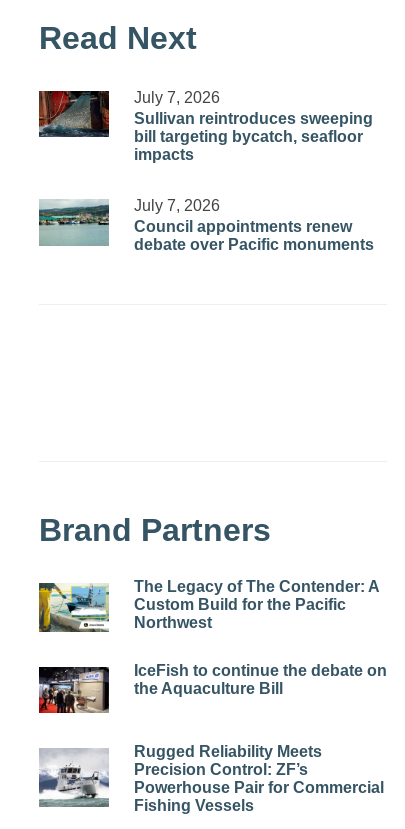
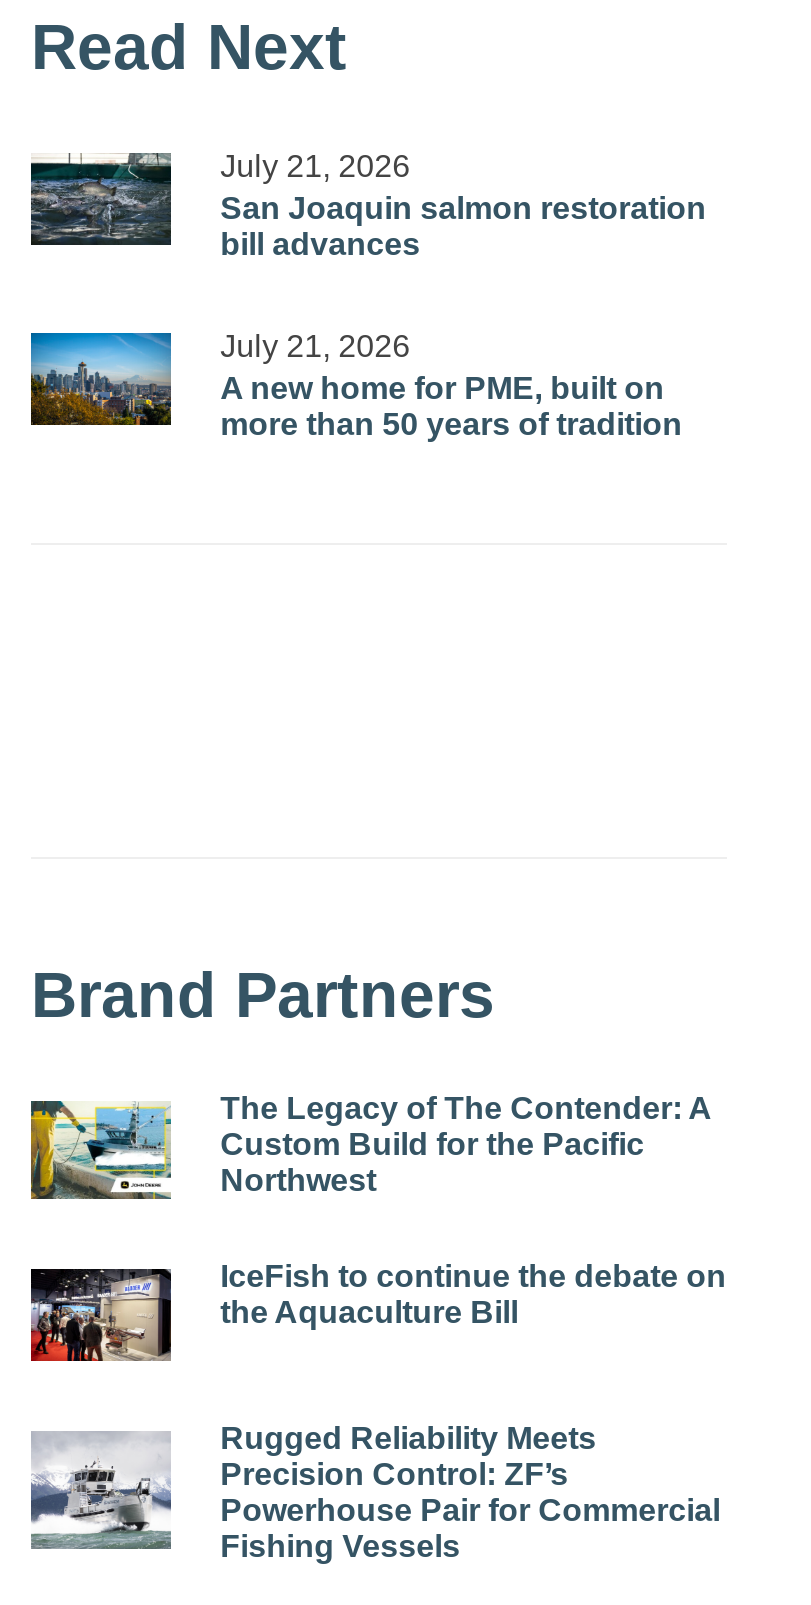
- [image]
- July 7, 2026
- Sullivan reintroduces sweeping
- bill targeting bycatch, seafloor
- impacts
+ [image]
+ July 21, 2026
+ San Joaquin salmon restoration
+ bill advances

- [image]
- July 7, 2026
- Council appointments renew
- debate over Pacific monuments
+ [image]
+ July 21, 2026
+ A new home for PME, built on
+ more than 50 years of tradition
